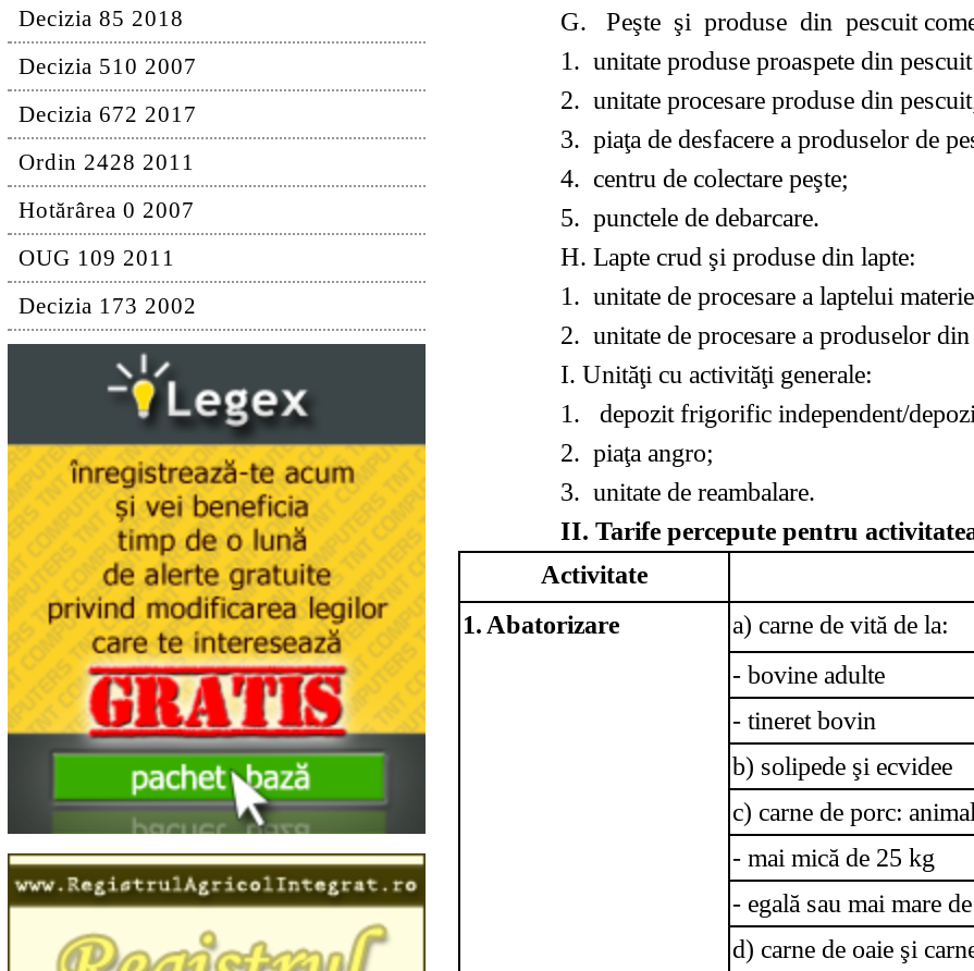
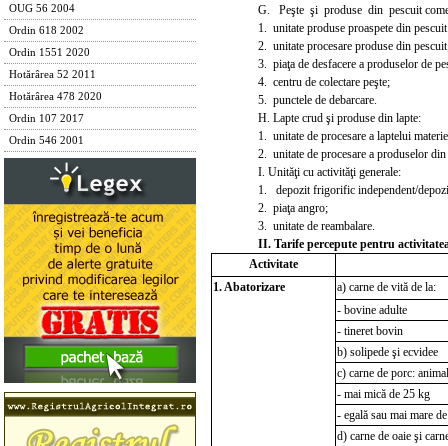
- Decizia 85 2018
+ OUG 56 2004

- Decizia 510 2007
+ Ordin 618 2002

- Decizia 672 2017
+ Ordin 1551 2020

- Ordin 2428 2011
+ Hotărârea 52 2011

- Hotărârea 0 2007
+ Hotărârea 478 2020

- OUG 109 2011
+ Ordin 107 2017

- Decizia 173 2002
+ Ordin 546 2001
